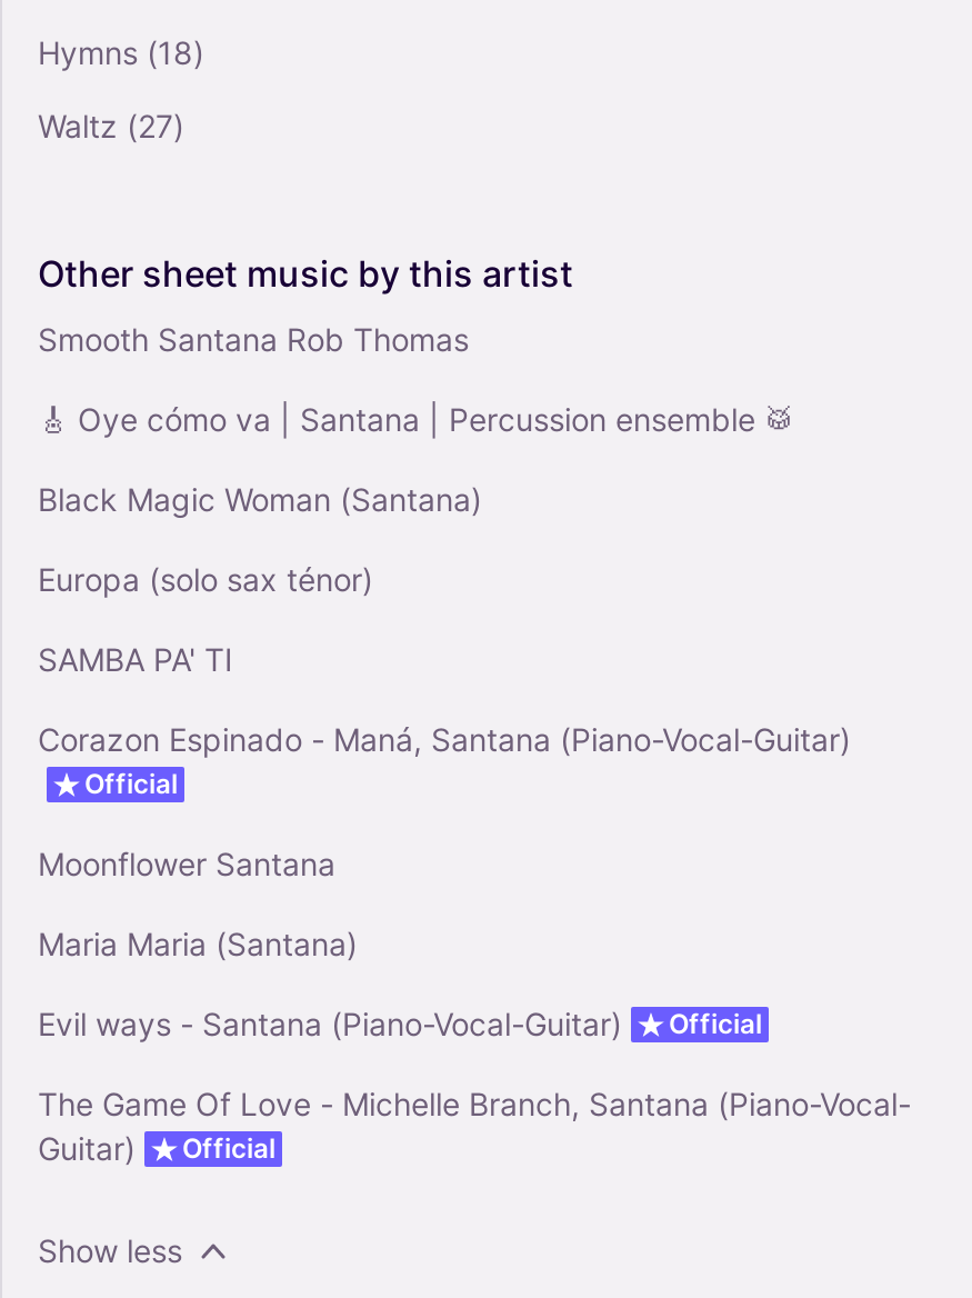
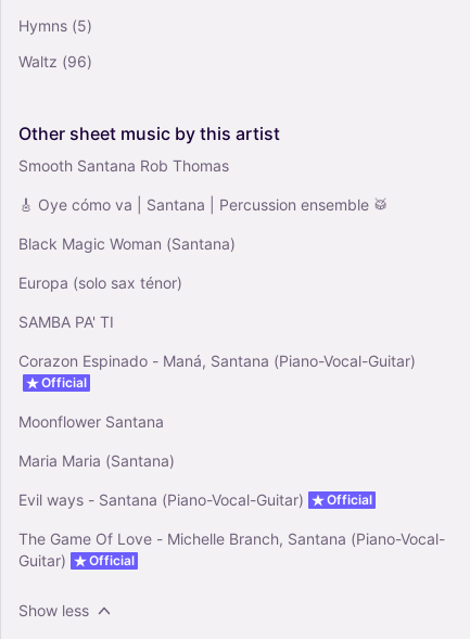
- Hymns (18)
+ Hymns (5)

- Waltz (27)
+ Waltz (96)
